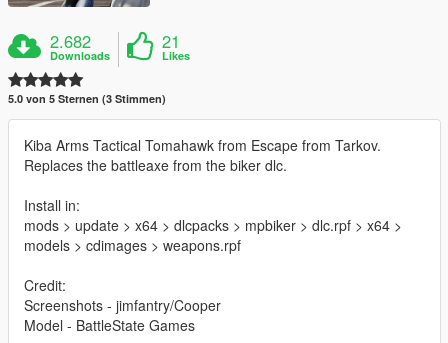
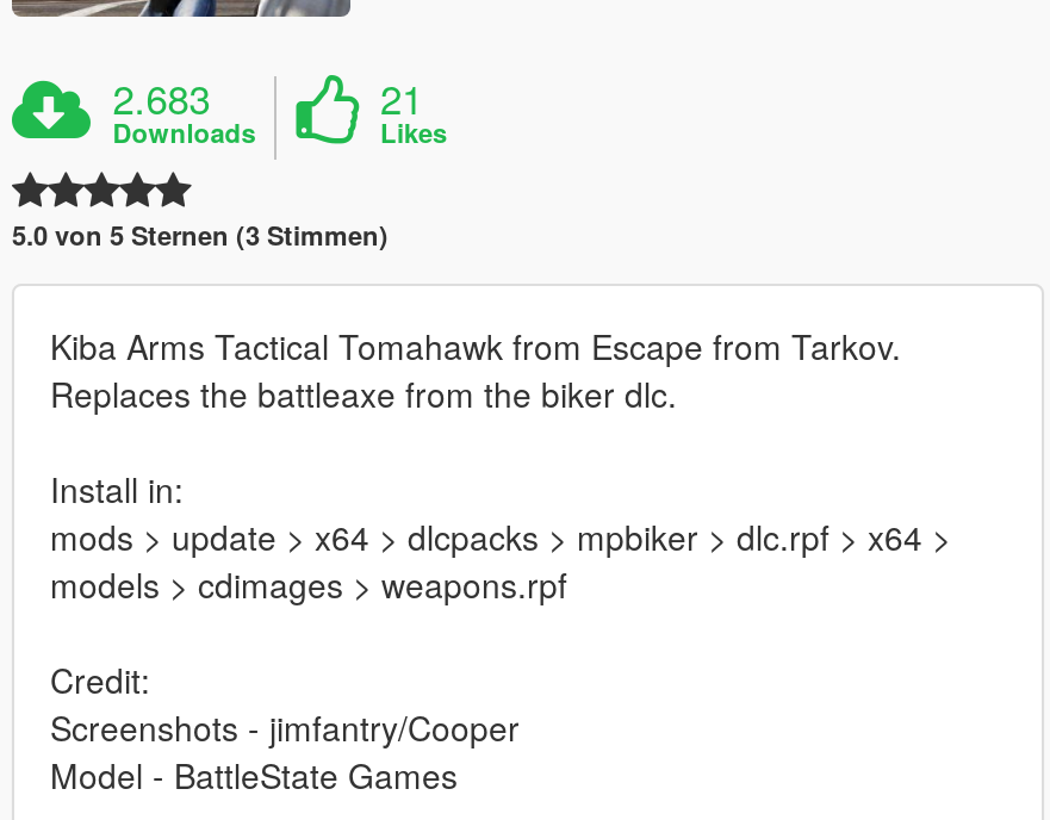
- 2.682
+ 2.683
